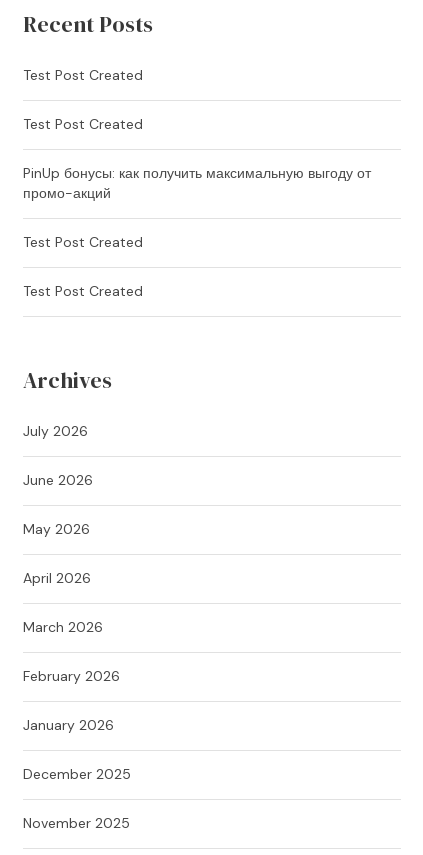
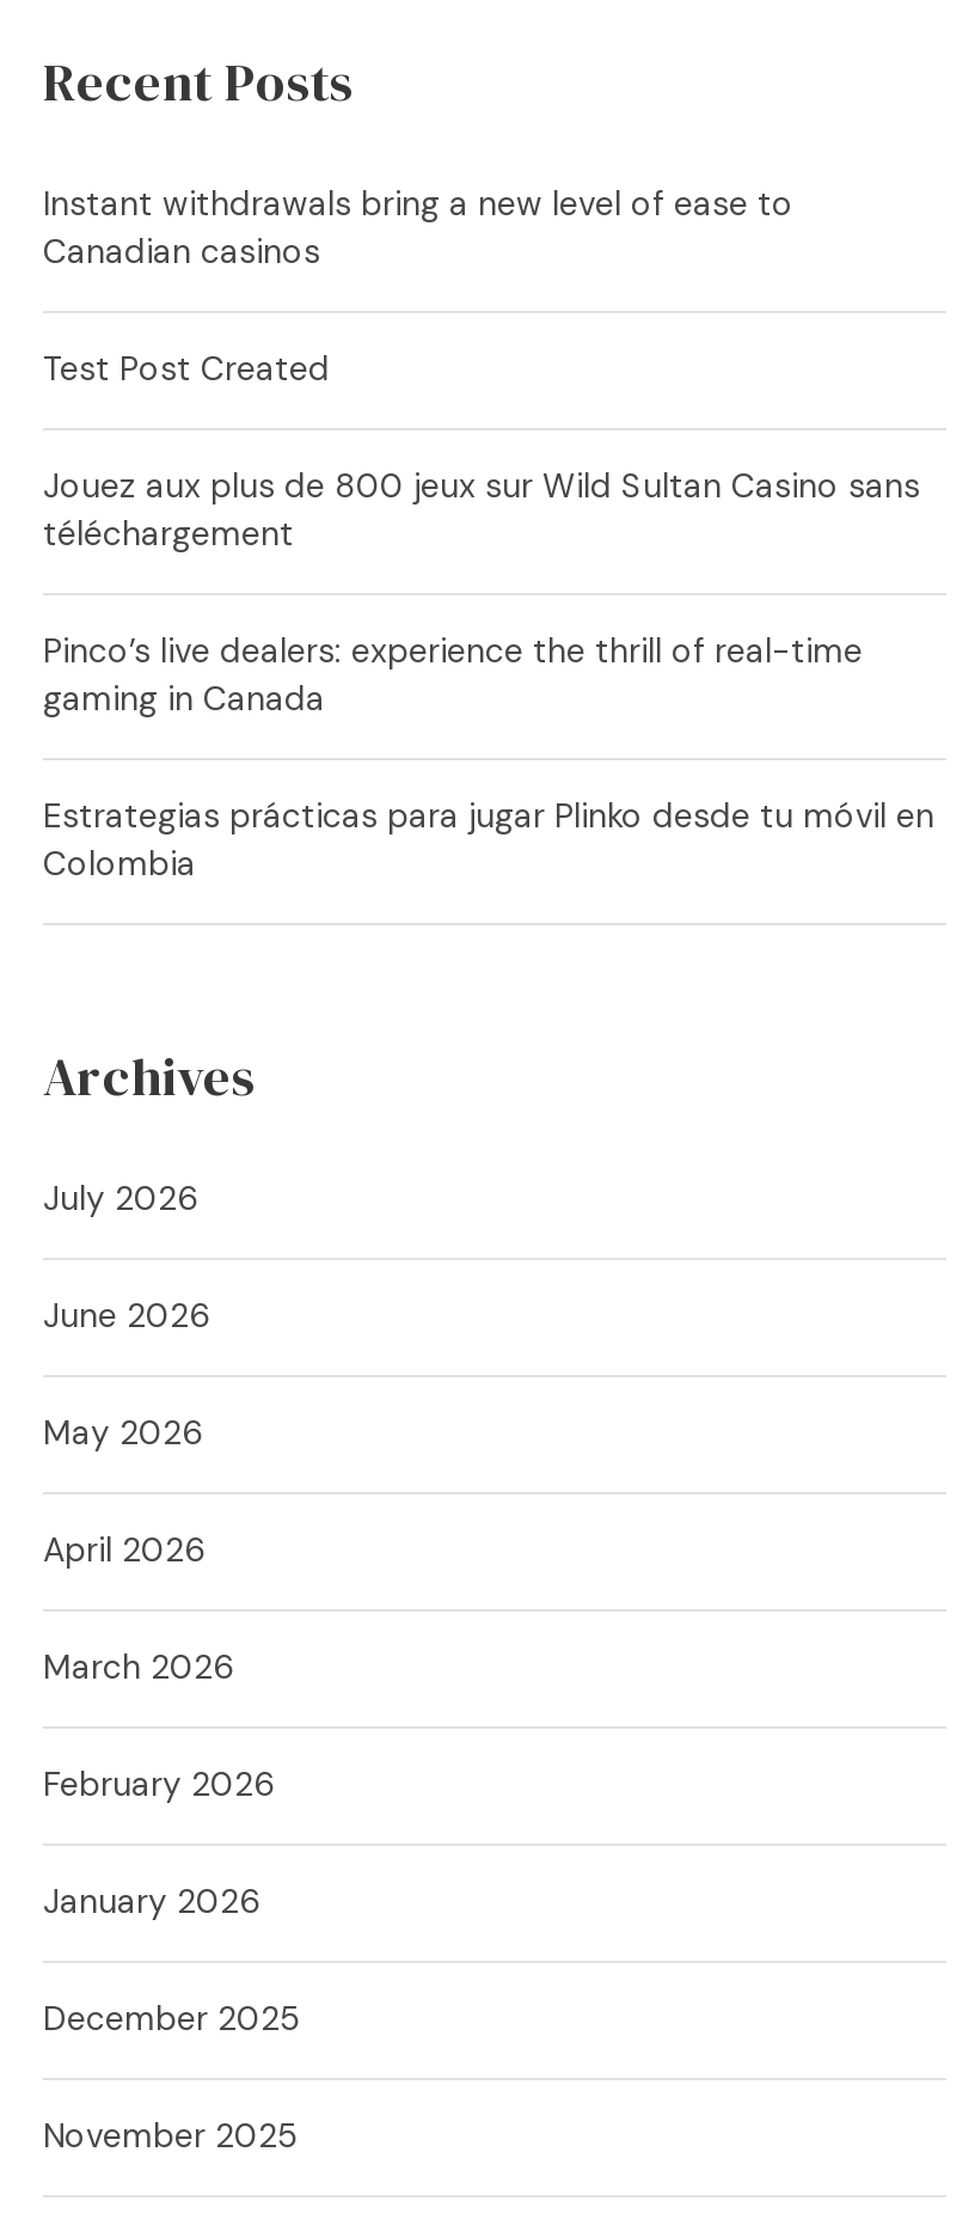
+ Instant withdrawals bring a new level of ease to
+ Canadian casinos

- Test Post Created
- PinUp бонусы: как получить максимальную выгоду от
- промо-акций
- Test Post Created
- Test Post Created
+ Jouez aux plus de 800 jeux sur Wild Sultan Casino sans
+ téléchargement
+ Pinco’s live dealers: experience the thrill of real-time
+ gaming in Canada
+ Estrategias prácticas para jugar Plinko desde tu móvil en
+ Colombia
